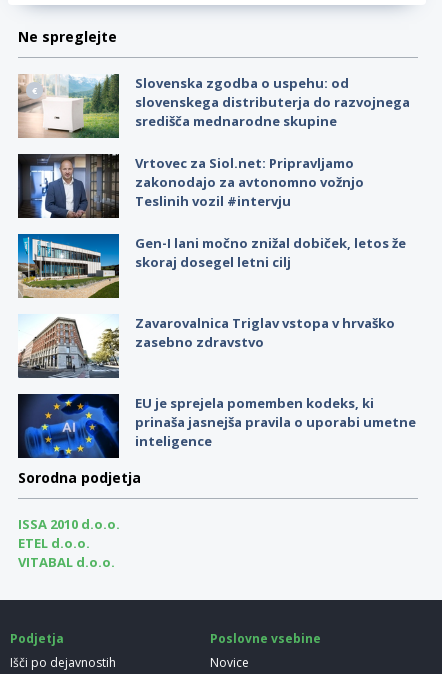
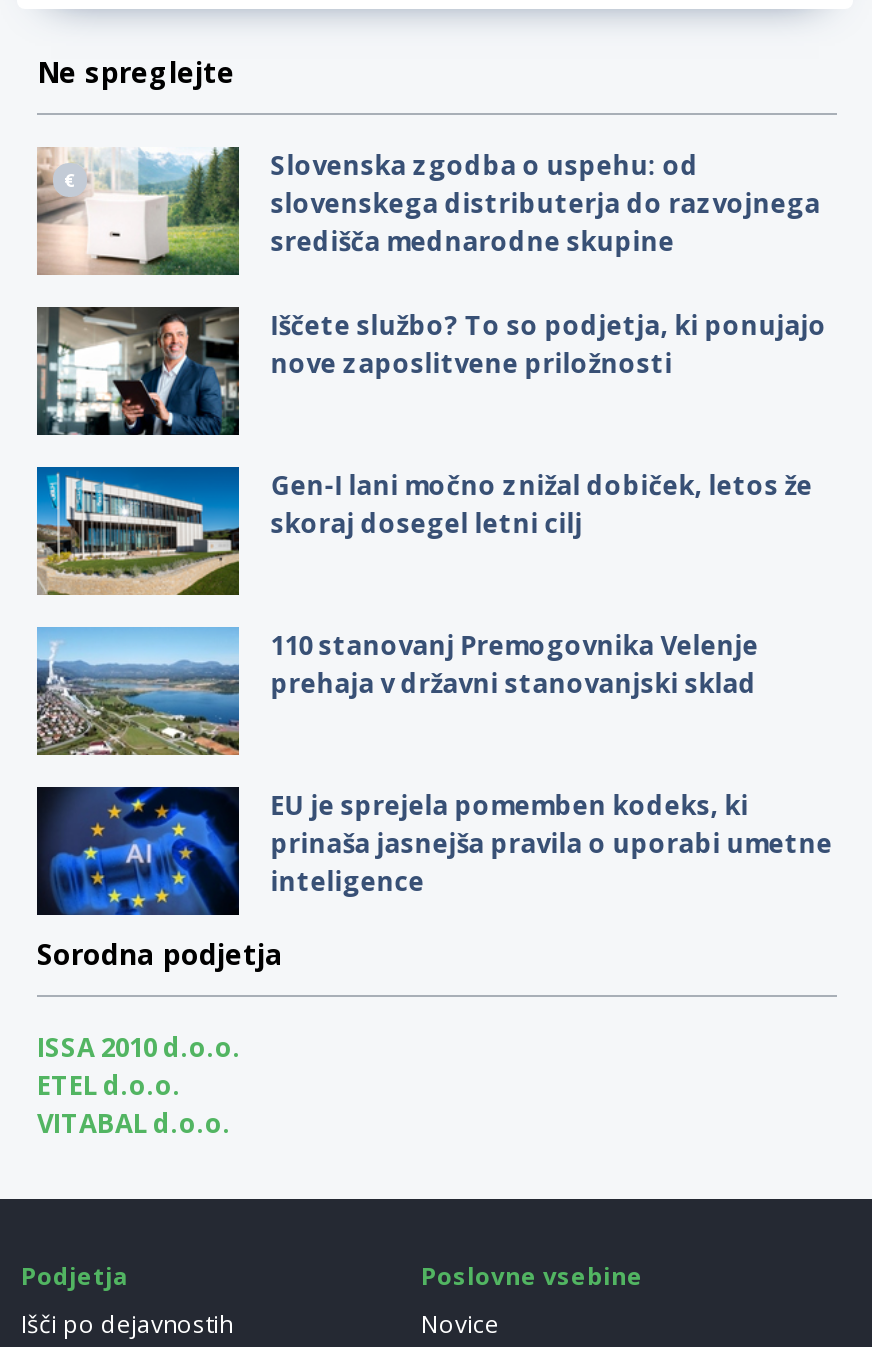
- [image]
- Vrtovec za Siol.net: Pripravljamo
- zakonodajo za avtonomno vožnjo
- Teslinih vozil #intervju
+ [image]
+ Iščete službo? To so podjetja, ki ponujajo
+ nove zaposlitvene priložnosti

- [image]
- Zavarovalnica Triglav vstopa v hrvaško
- zasebno zdravstvo
+ [image]
+ 110 stanovanj Premogovnika Velenje
+ prehaja v državni stanovanjski sklad
